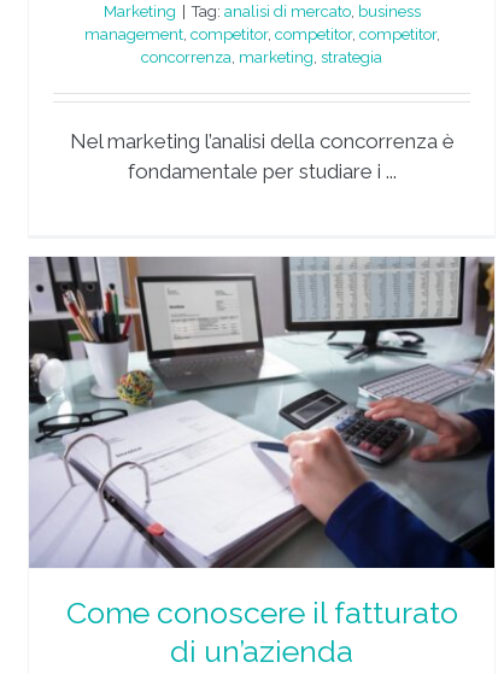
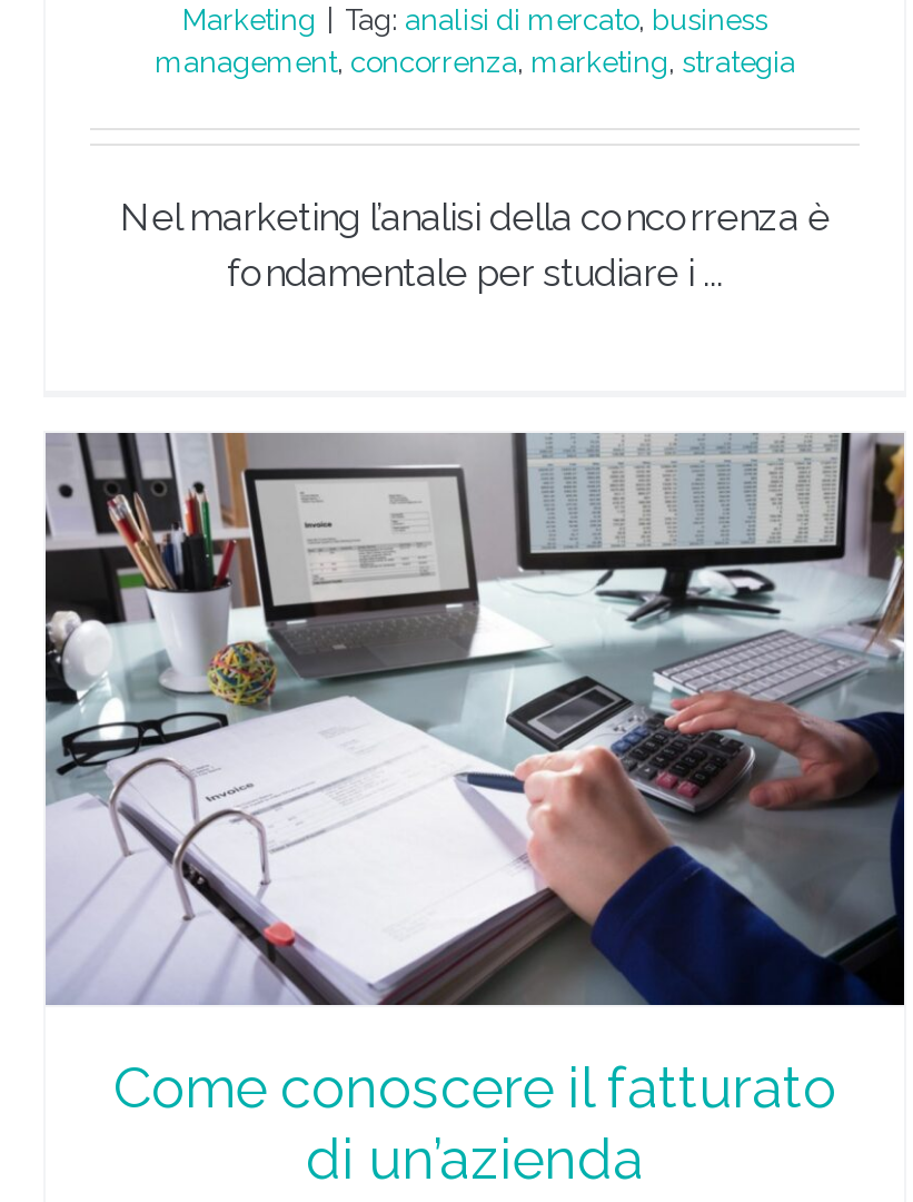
- management, competitor, competitor, competitor,
- concorrenza, marketing, strategia
+ management, concorrenza, marketing, strategia
